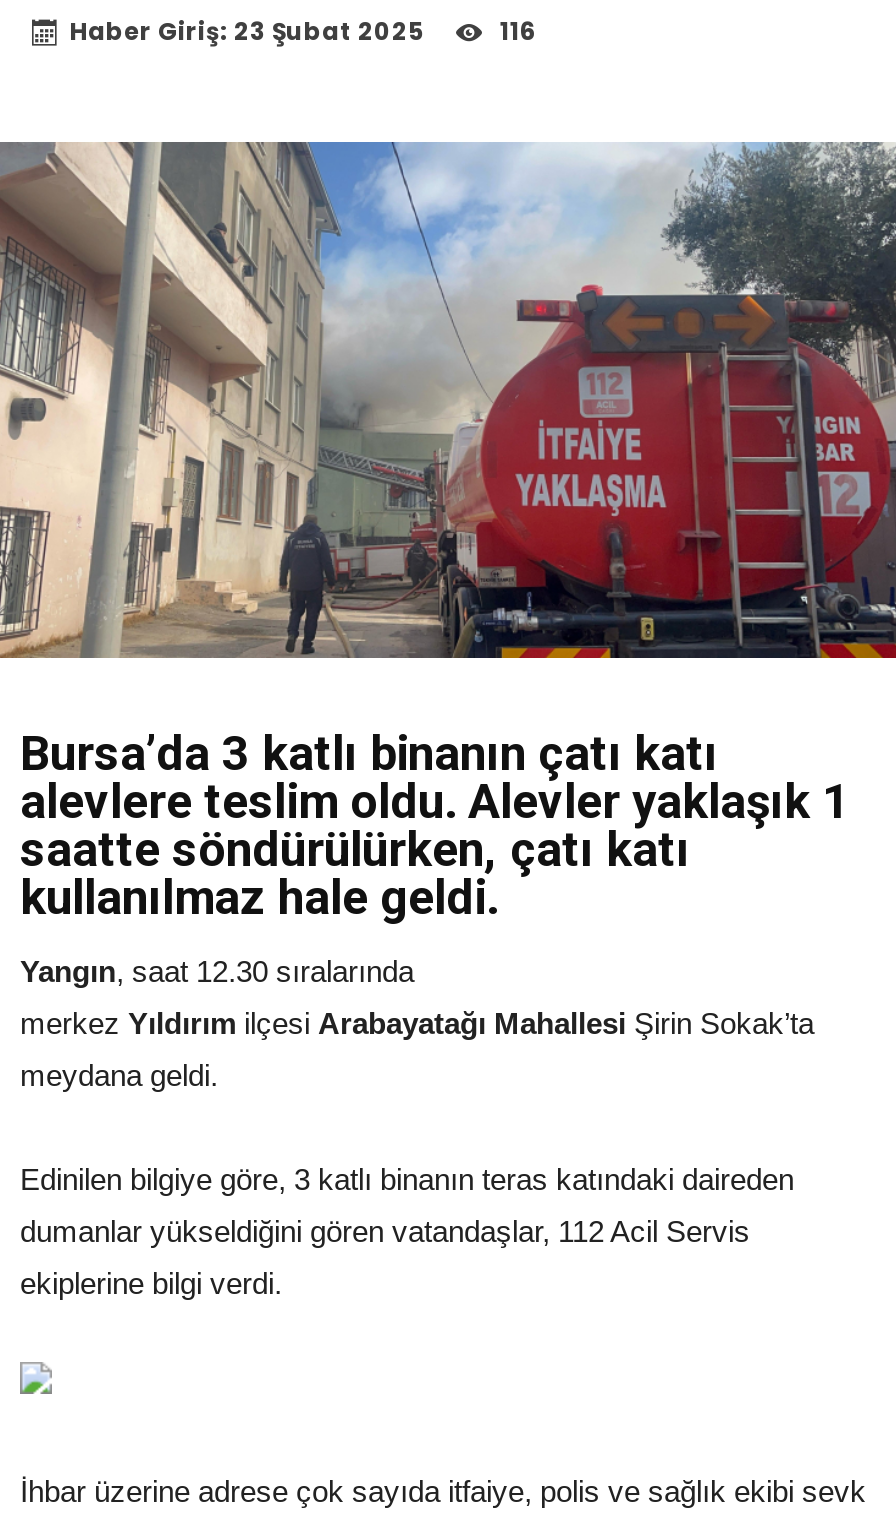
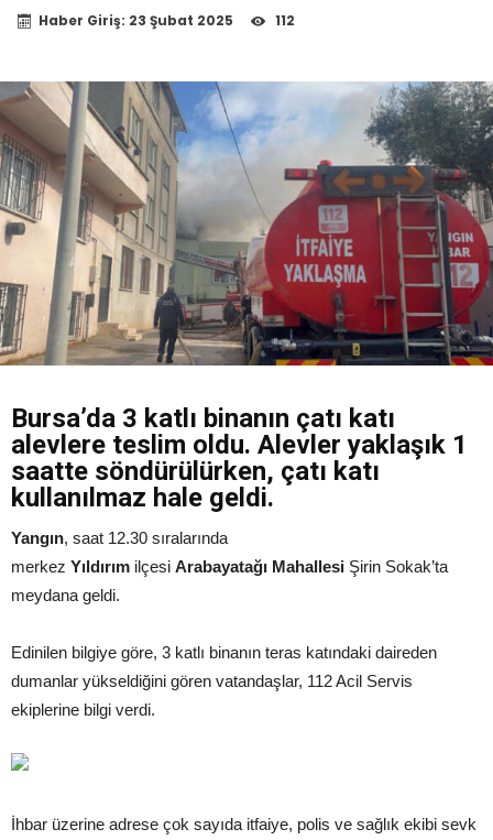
- 116
+ 112
